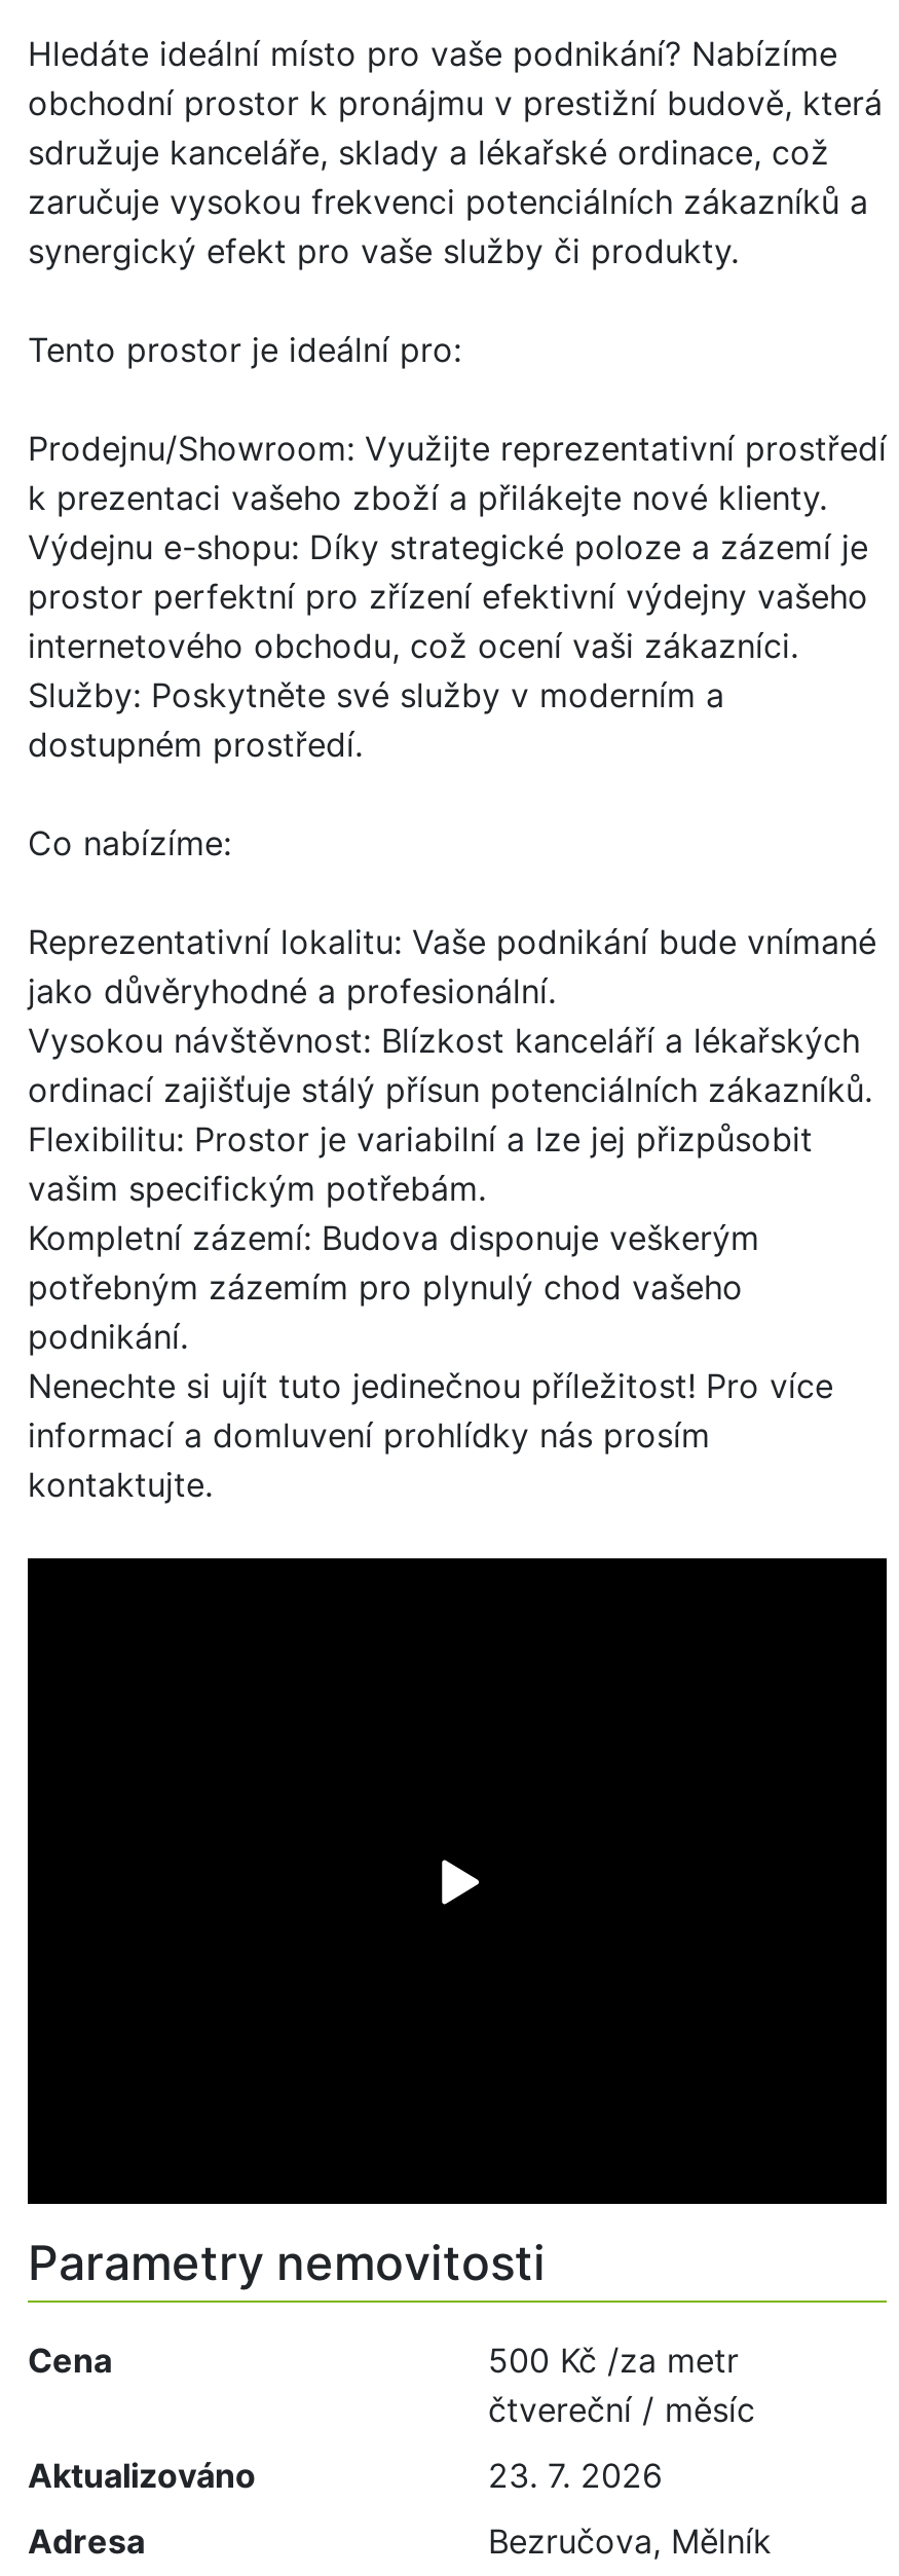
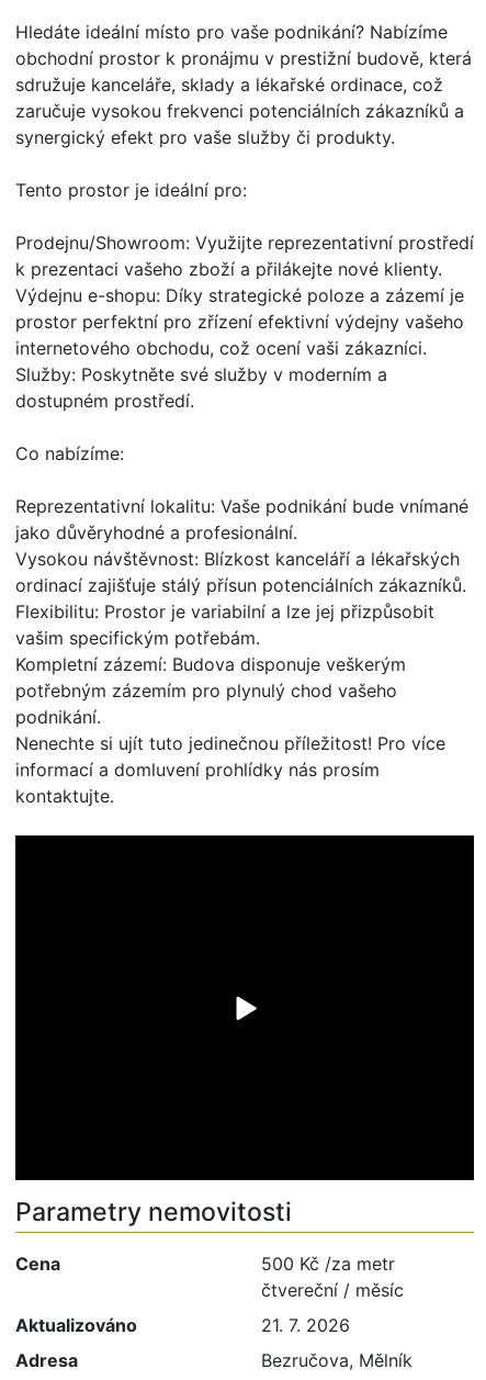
- 23. 7. 2026
+ 21. 7. 2026
